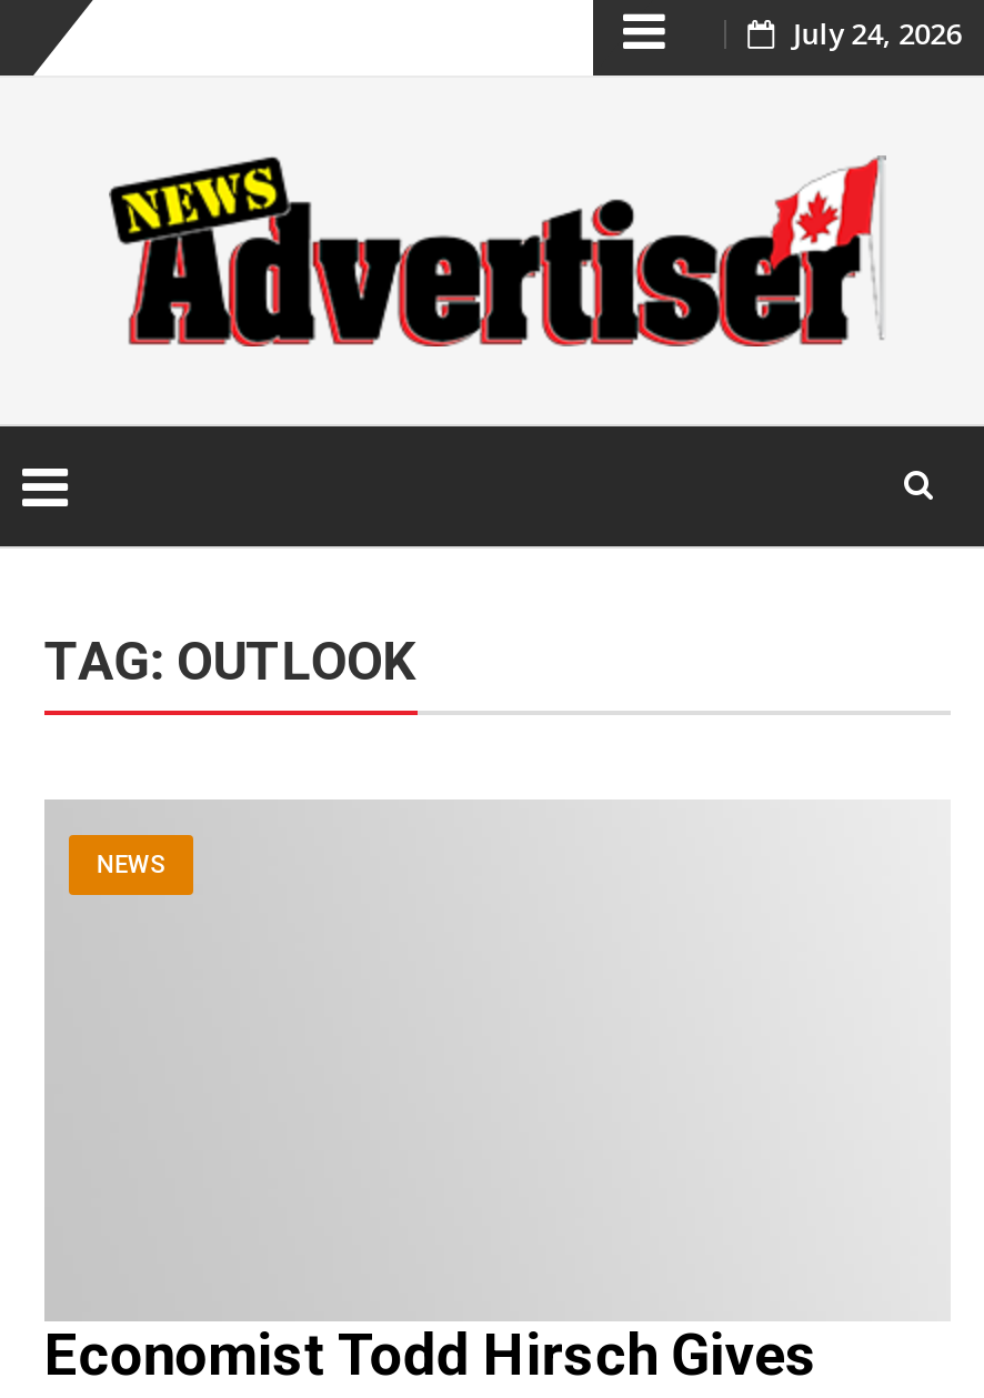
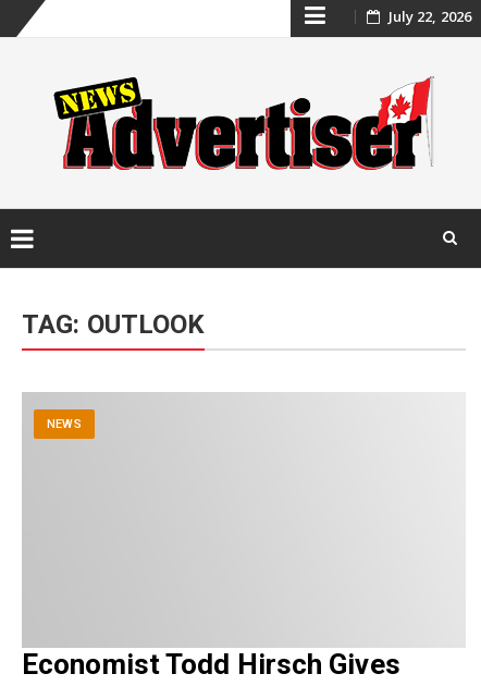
- July 24, 2026
+ July 22, 2026
